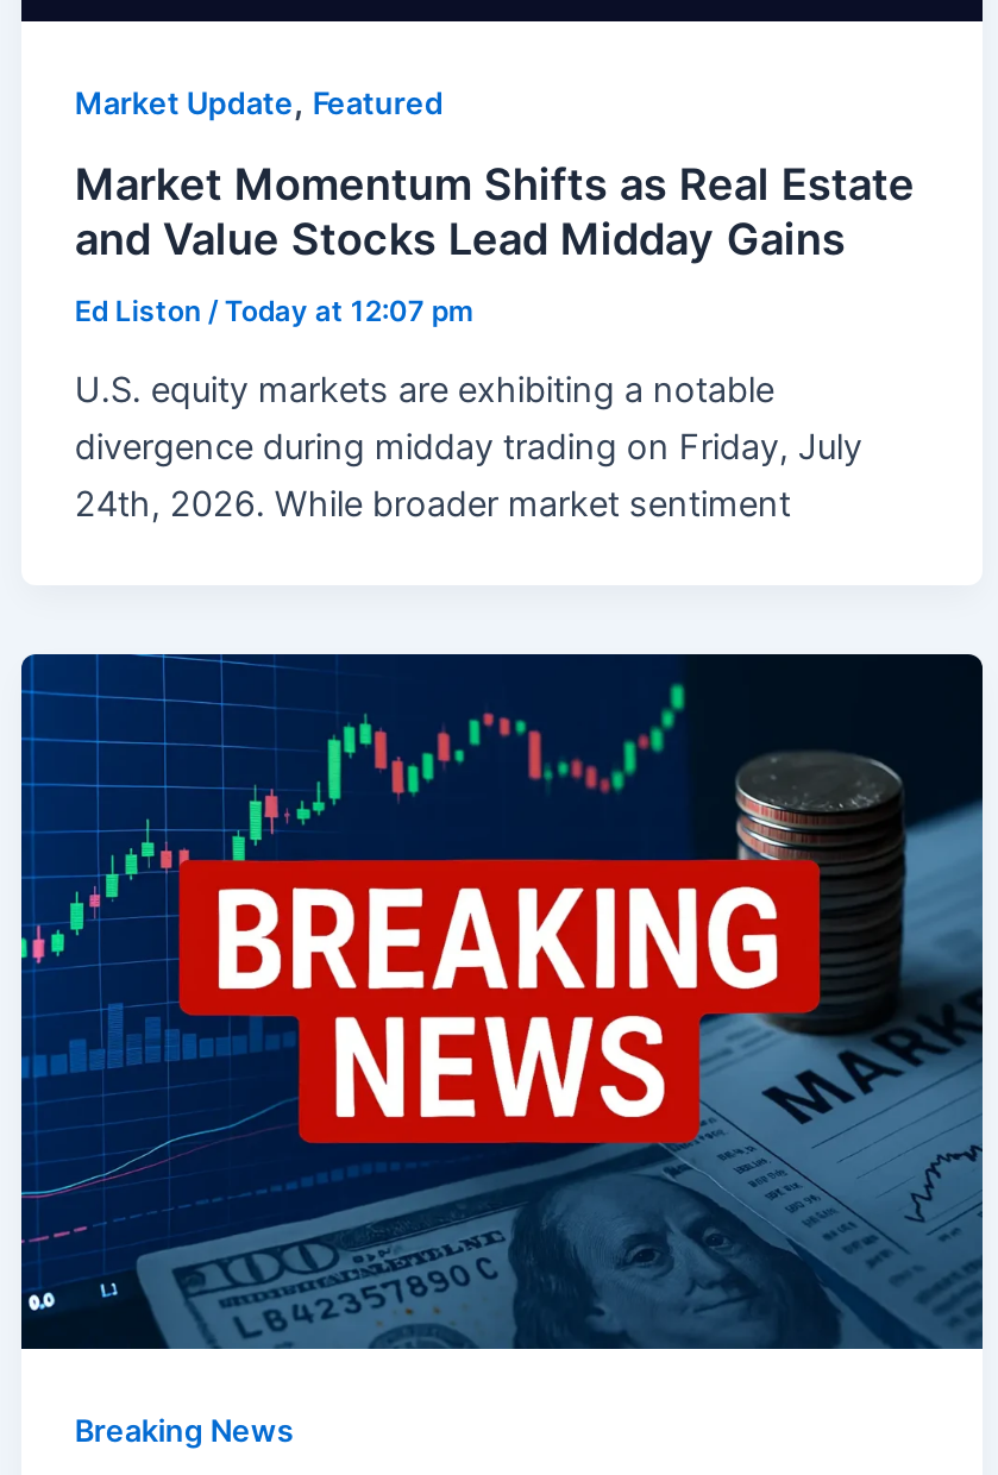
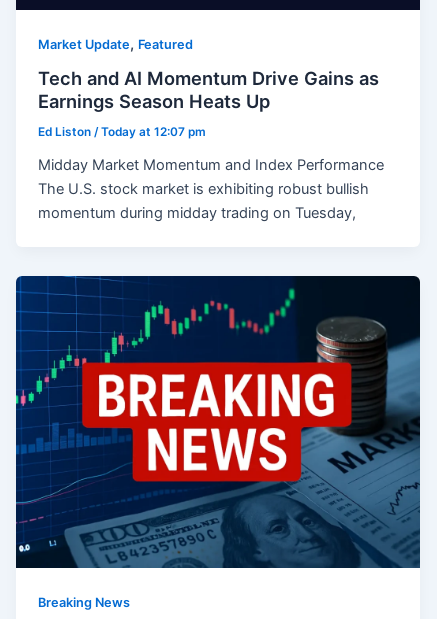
- Market Momentum Shifts as Real Estate
- and Value Stocks Lead Midday Gains
+ Tech and AI Momentum Drive Gains as
+ Earnings Season Heats Up

- U.S. equity markets are exhibiting a notable
- divergence during midday trading on Friday, July
- 24th, 2026. While broader market sentiment
+ Midday Market Momentum and Index Performance
+ The U.S. stock market is exhibiting robust bullish
+ momentum during midday trading on Tuesday,
